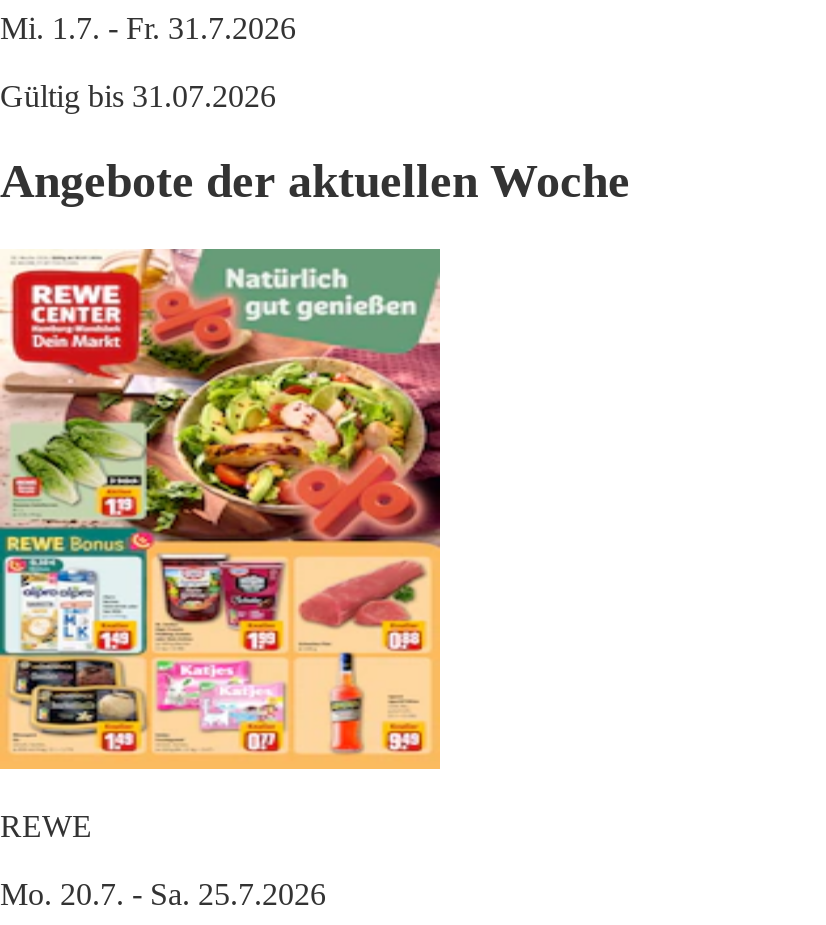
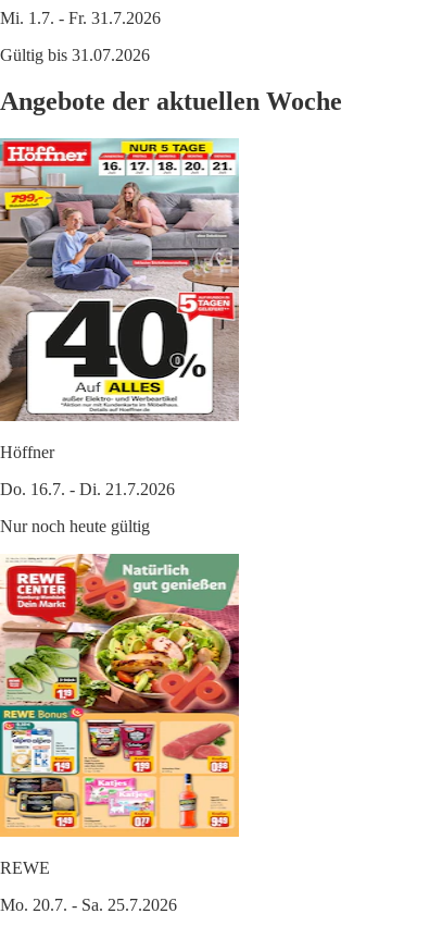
+ [image]
+ Höffner
+ Do. 16.7. - Di. 21.7.2026
+ Nur noch heute gültig
